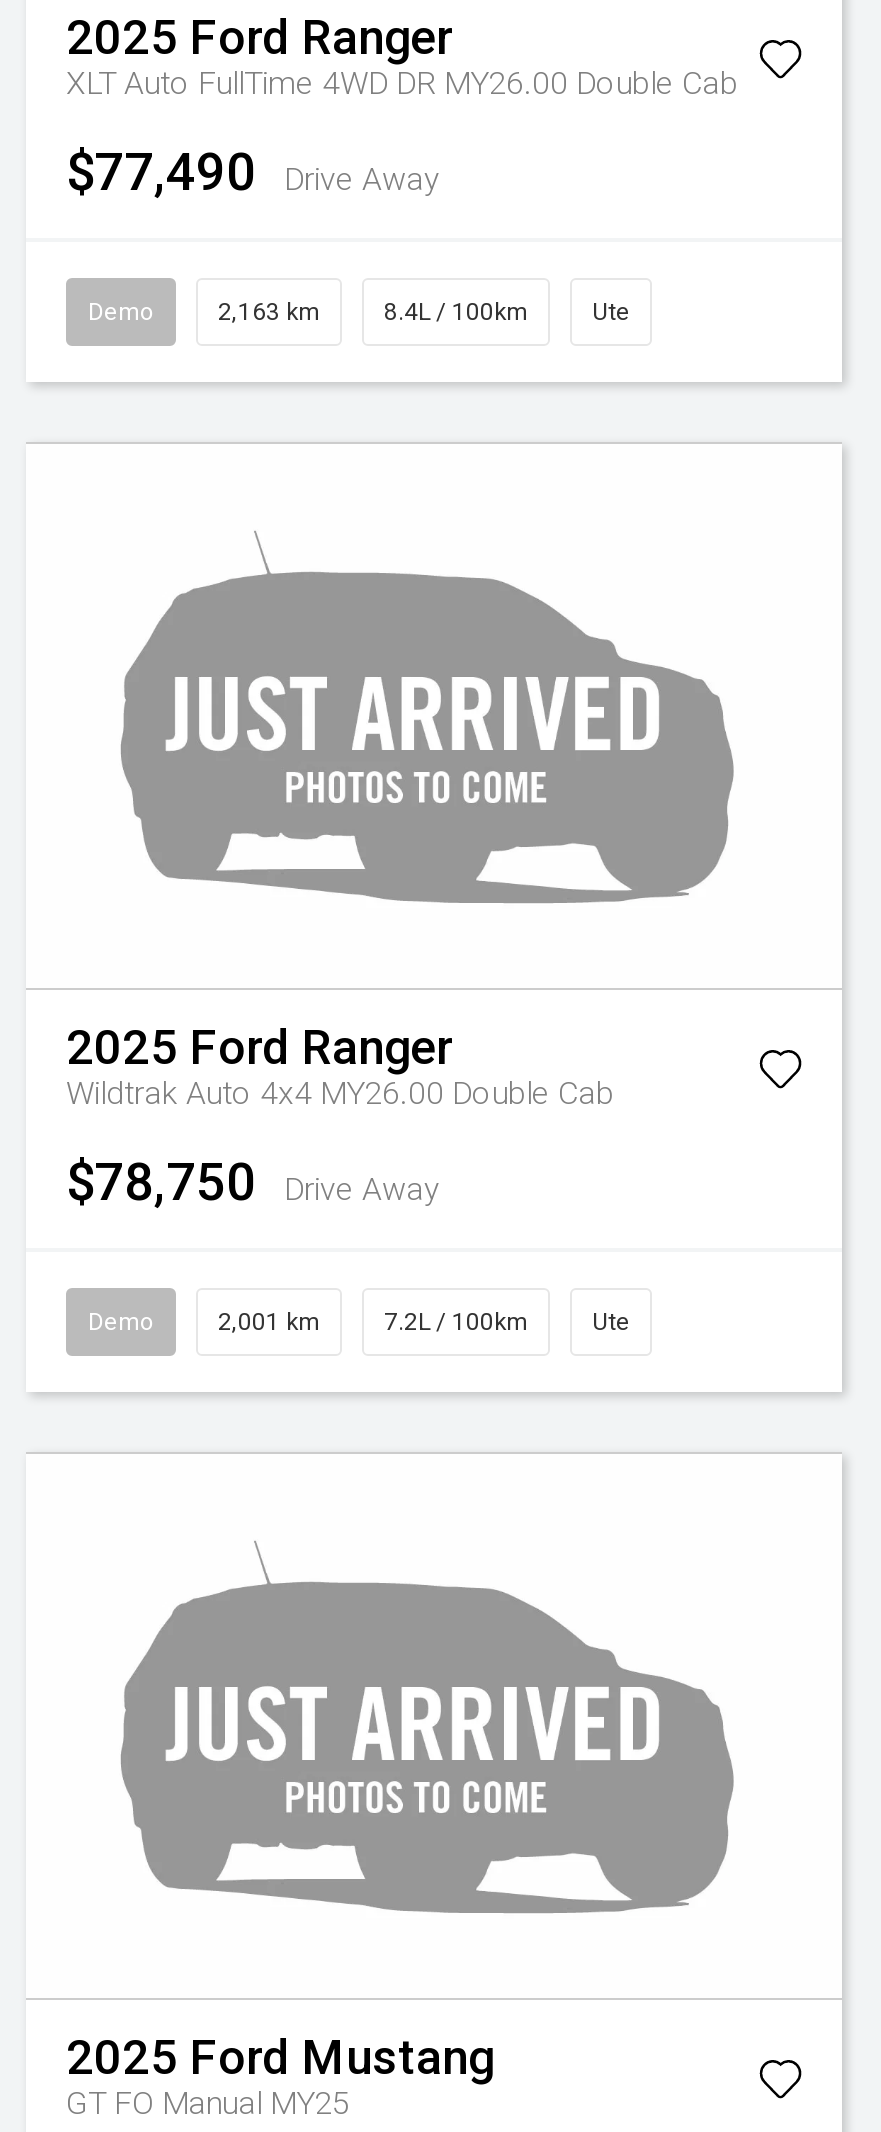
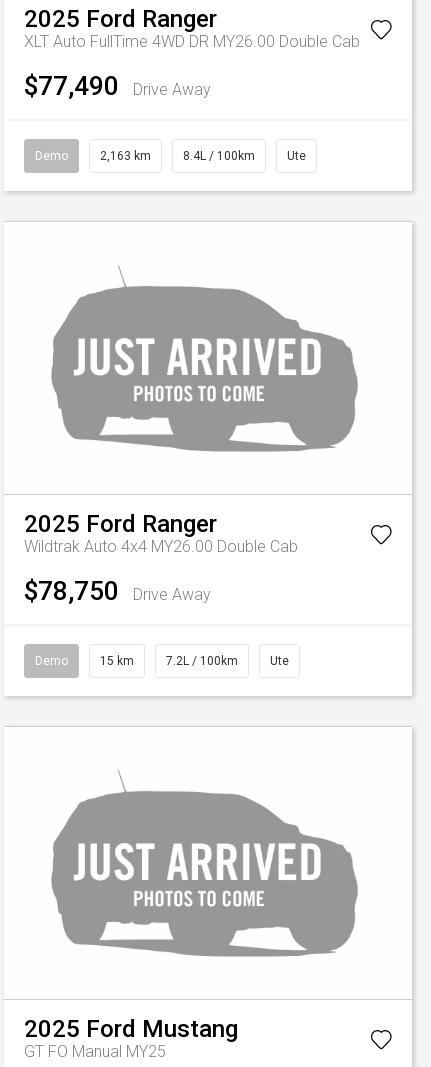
- 2,001 km
+ 15 km
